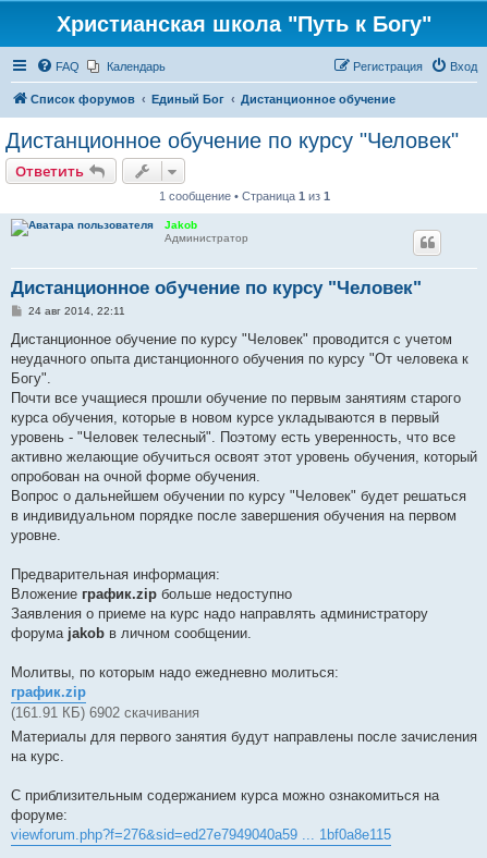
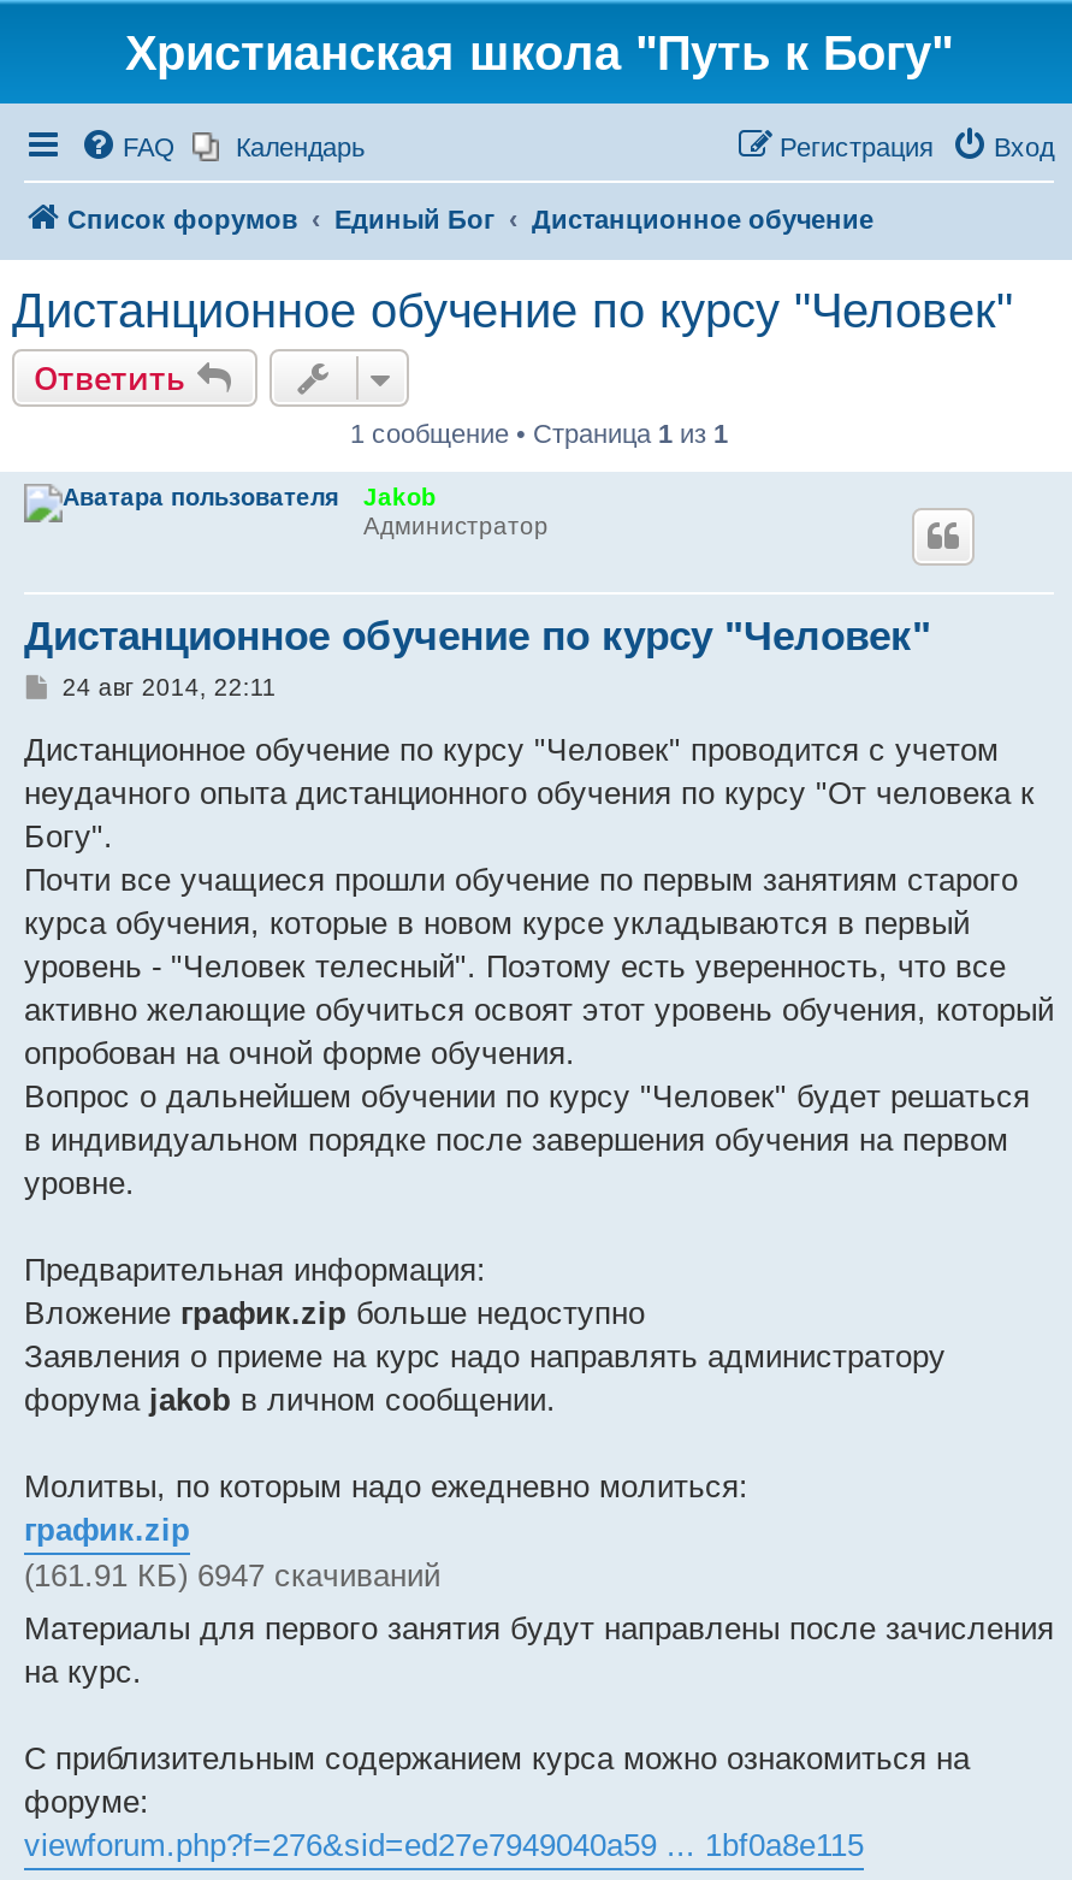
- (161.91 КБ) 6902 скачивания
+ (161.91 КБ) 6947 скачиваний
